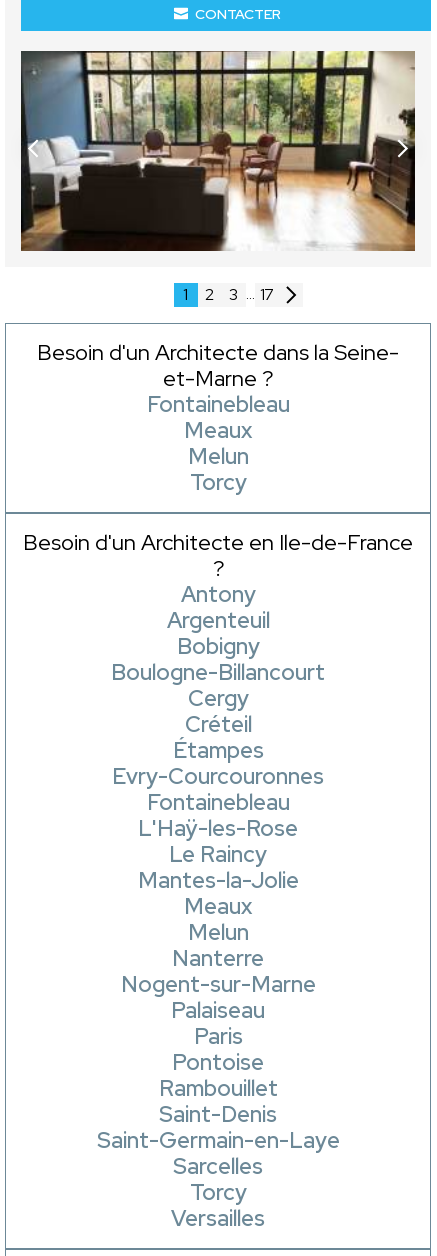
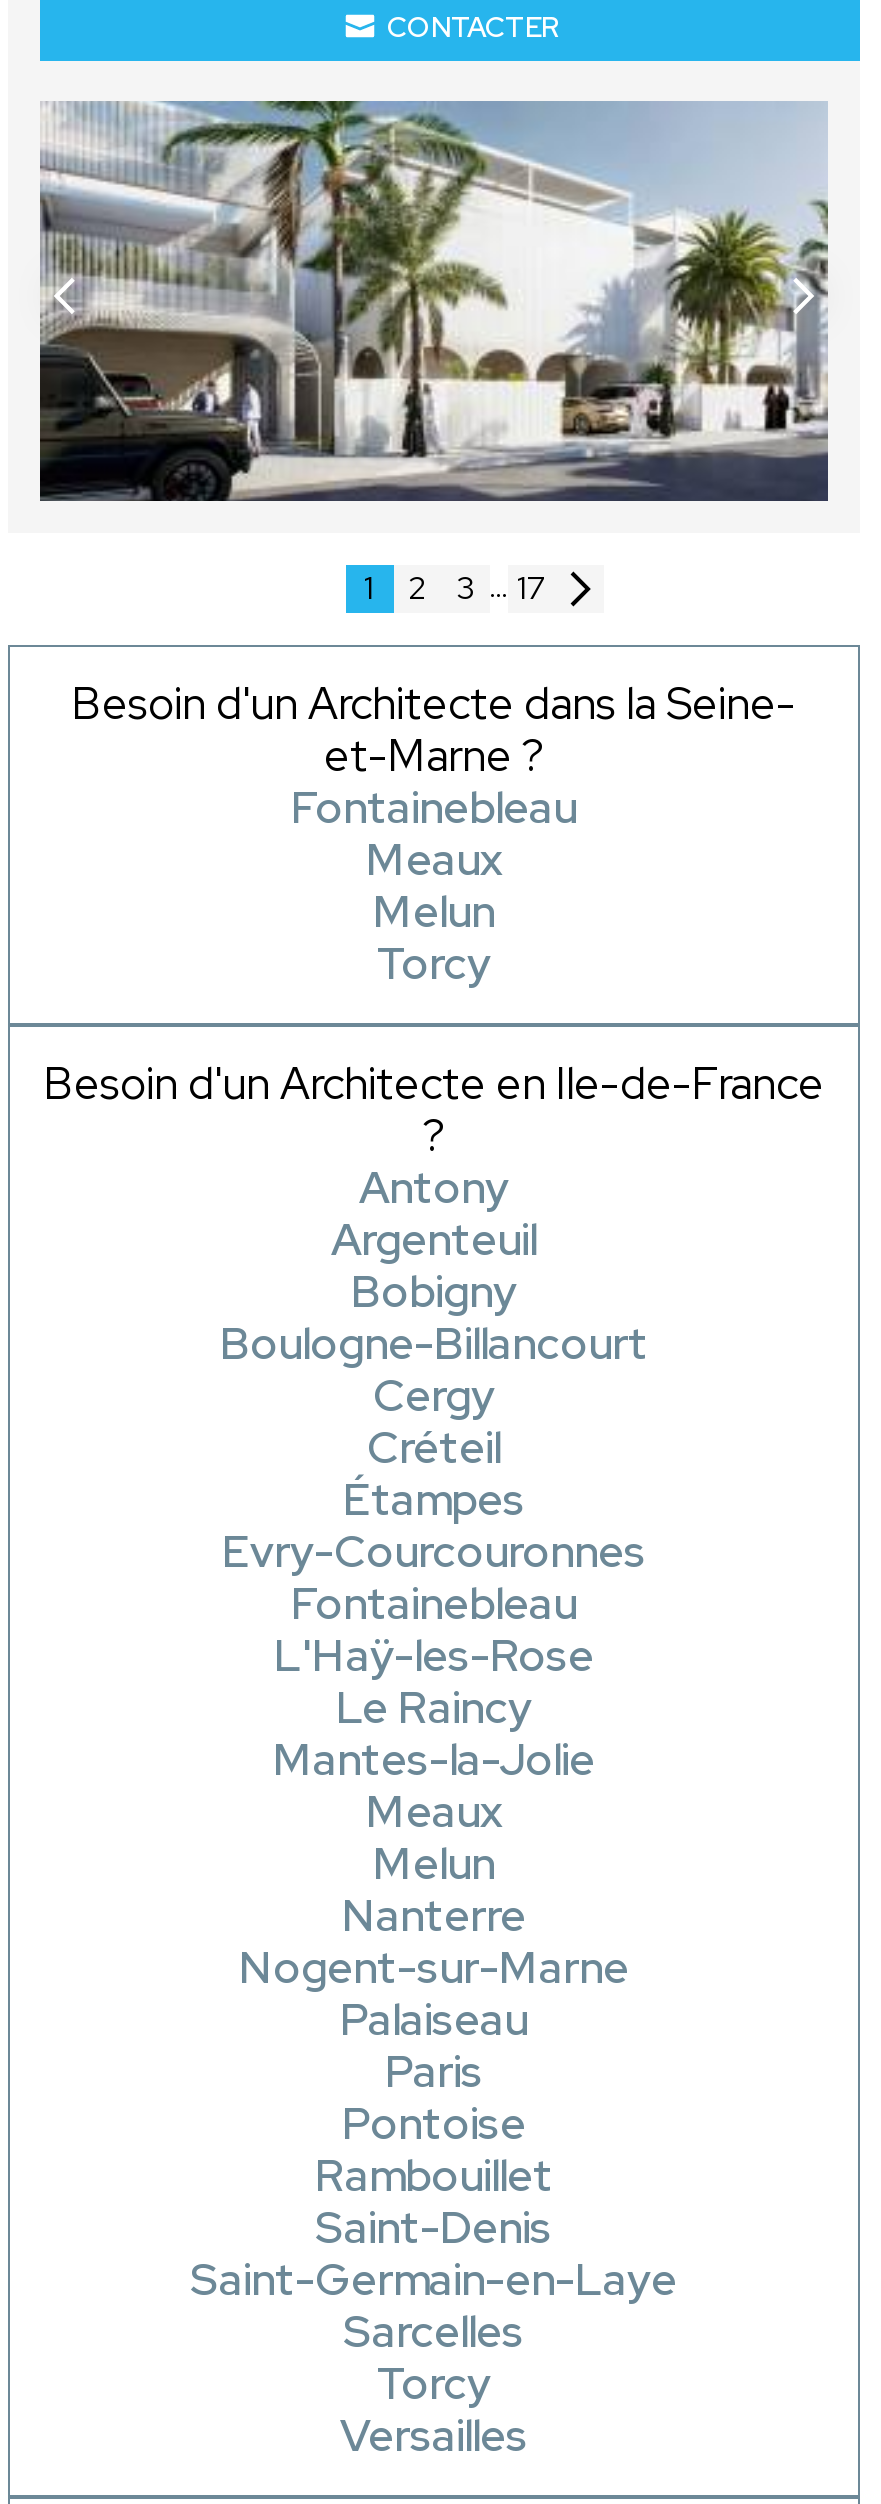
- [image]
+ [image]
